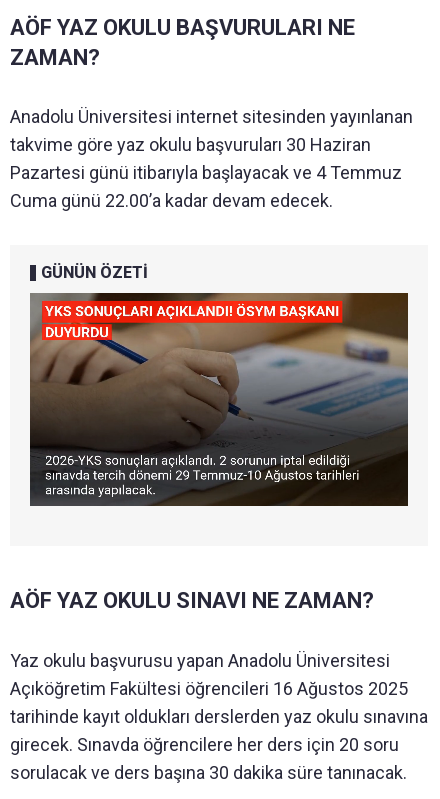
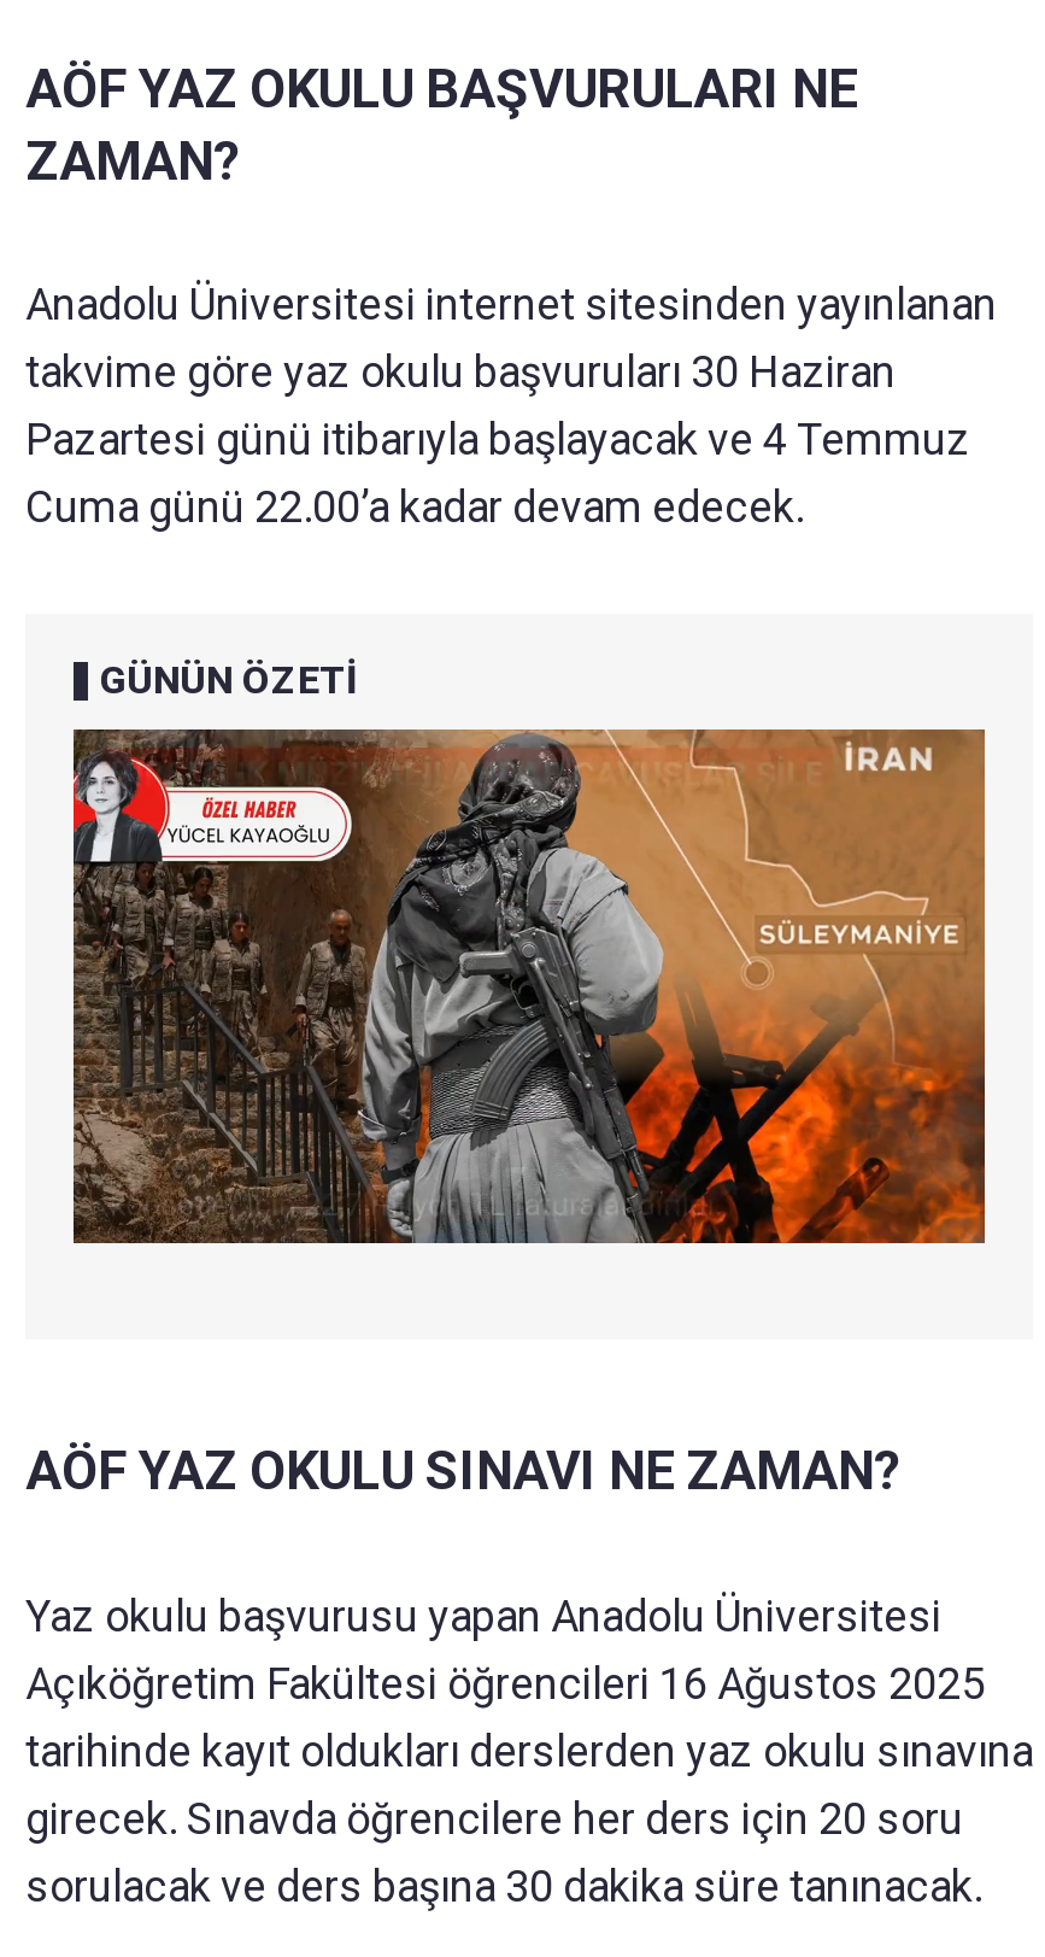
- [image]
+ [image]
